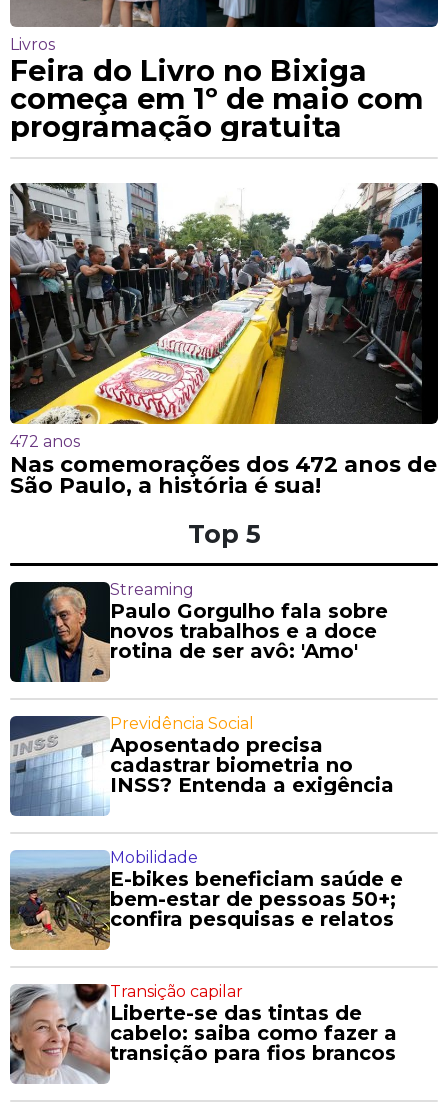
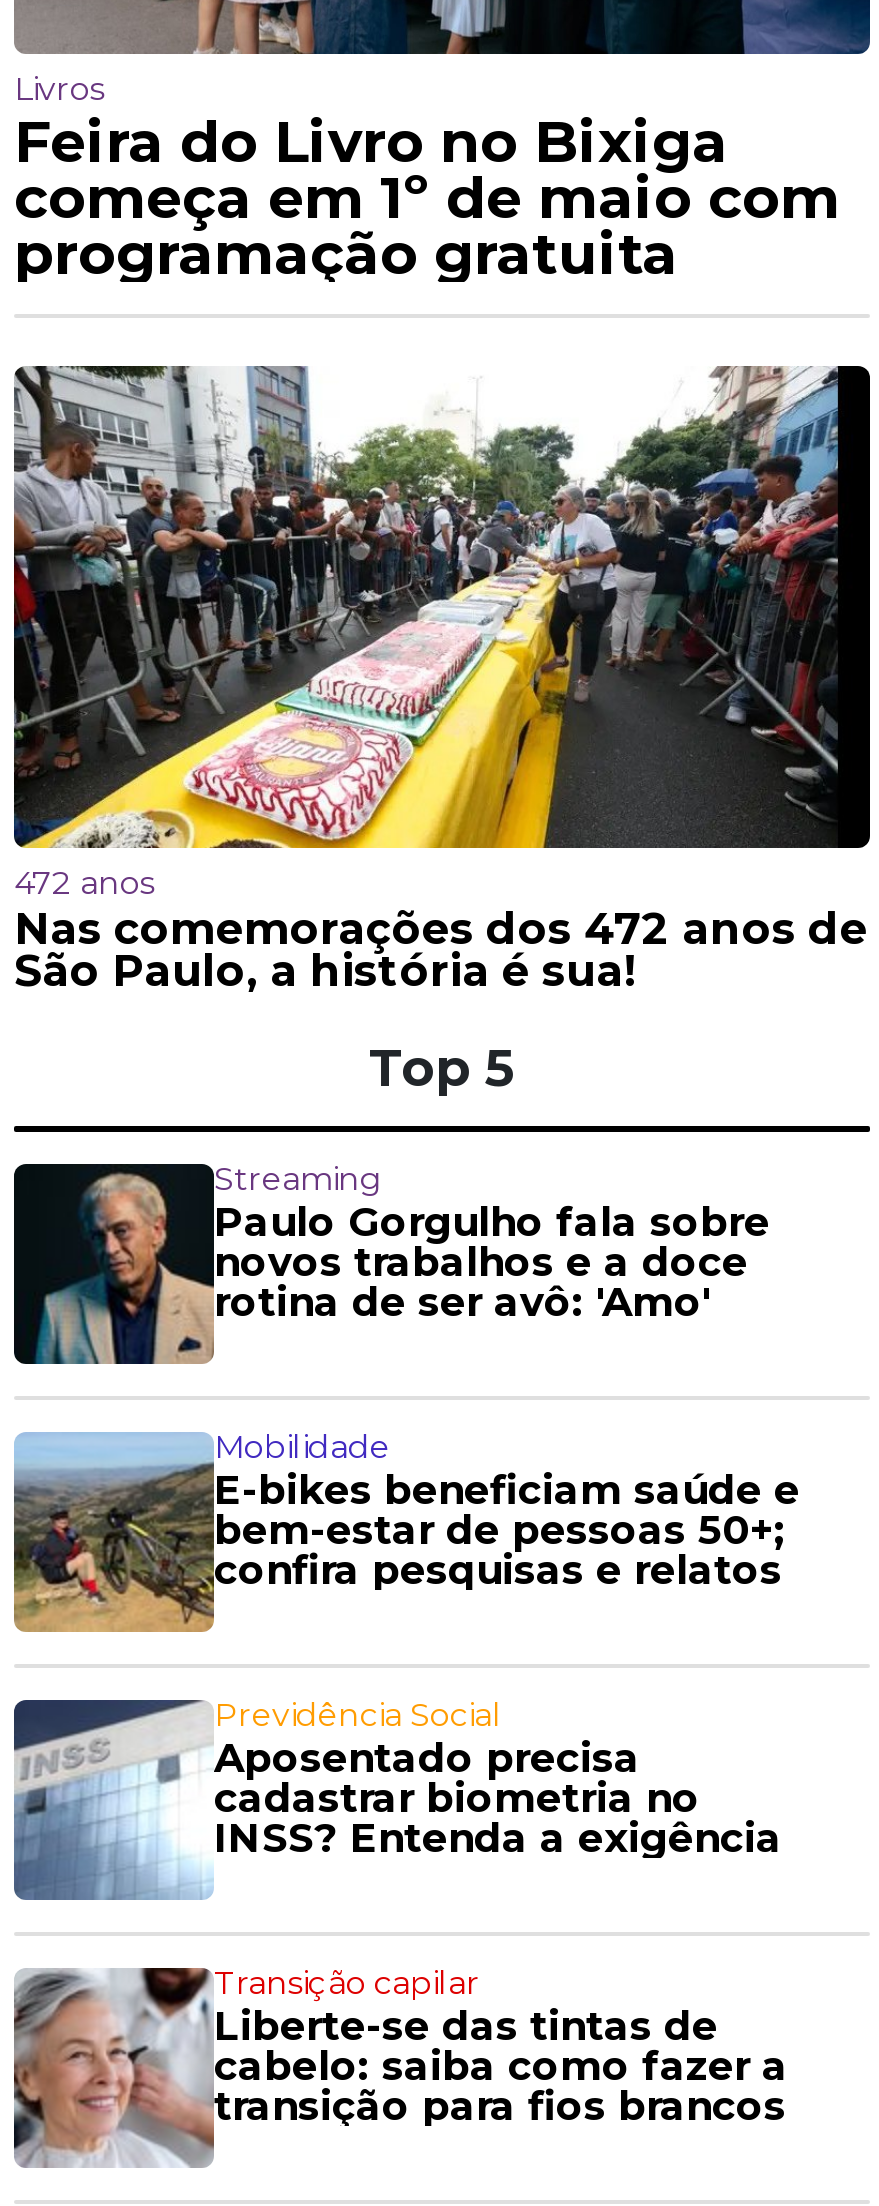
moved down: [image] | Previdência Social | Aposentado precisa | cadastrar biometria no | INSS? Entenda a exigência

moved up: [image] | Mobilidade | E-bikes beneficiam saúde e | bem-estar de pessoas 50+; | confira pesquisas e relatos
